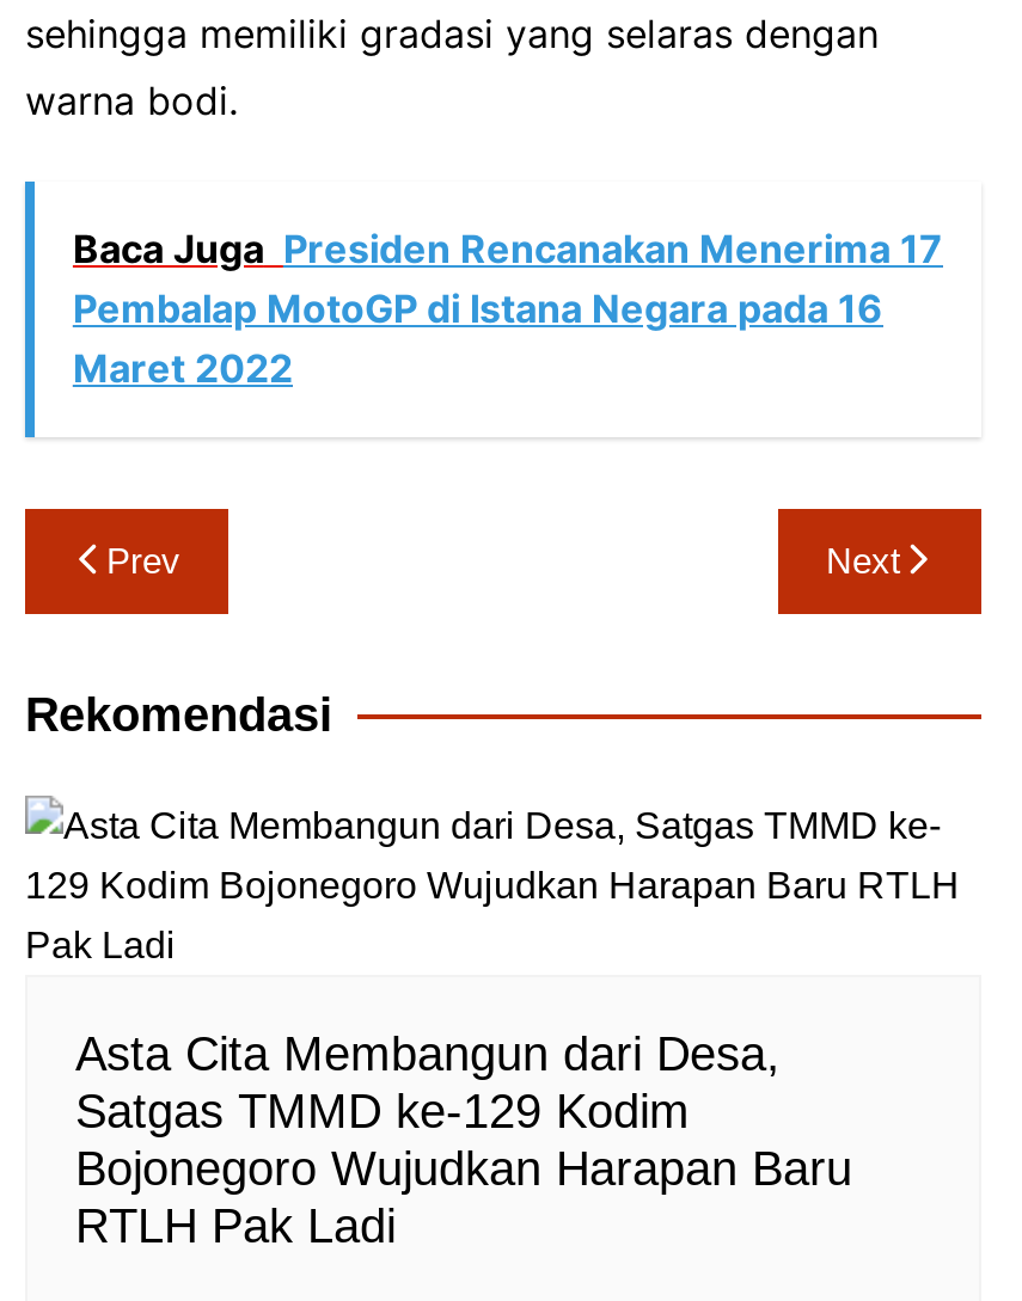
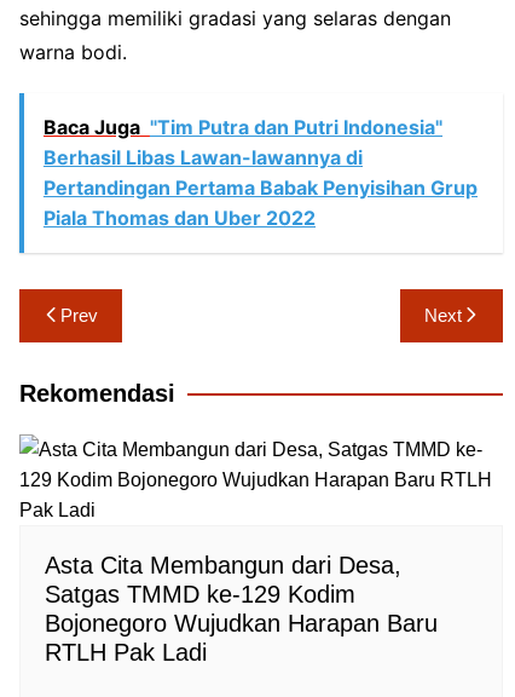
- Baca Juga Presiden Rencanakan Menerima 17
- Pembalap MotoGP di Istana Negara pada 16
- Maret 2022
+ Baca Juga "Tim Putra dan Putri Indonesia"
+ Berhasil Libas Lawan-lawannya di
+ Pertandingan Pertama Babak Penyisihan Grup
+ Piala Thomas dan Uber 2022
